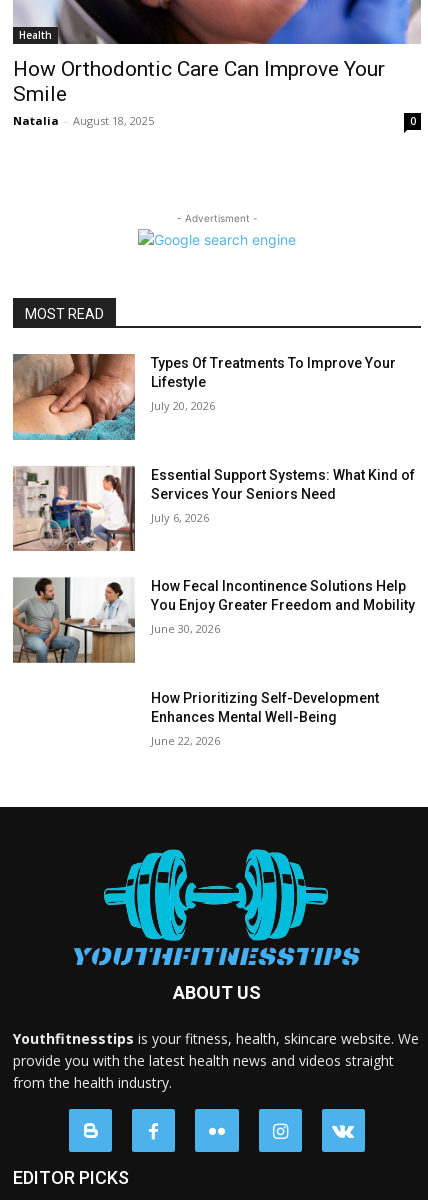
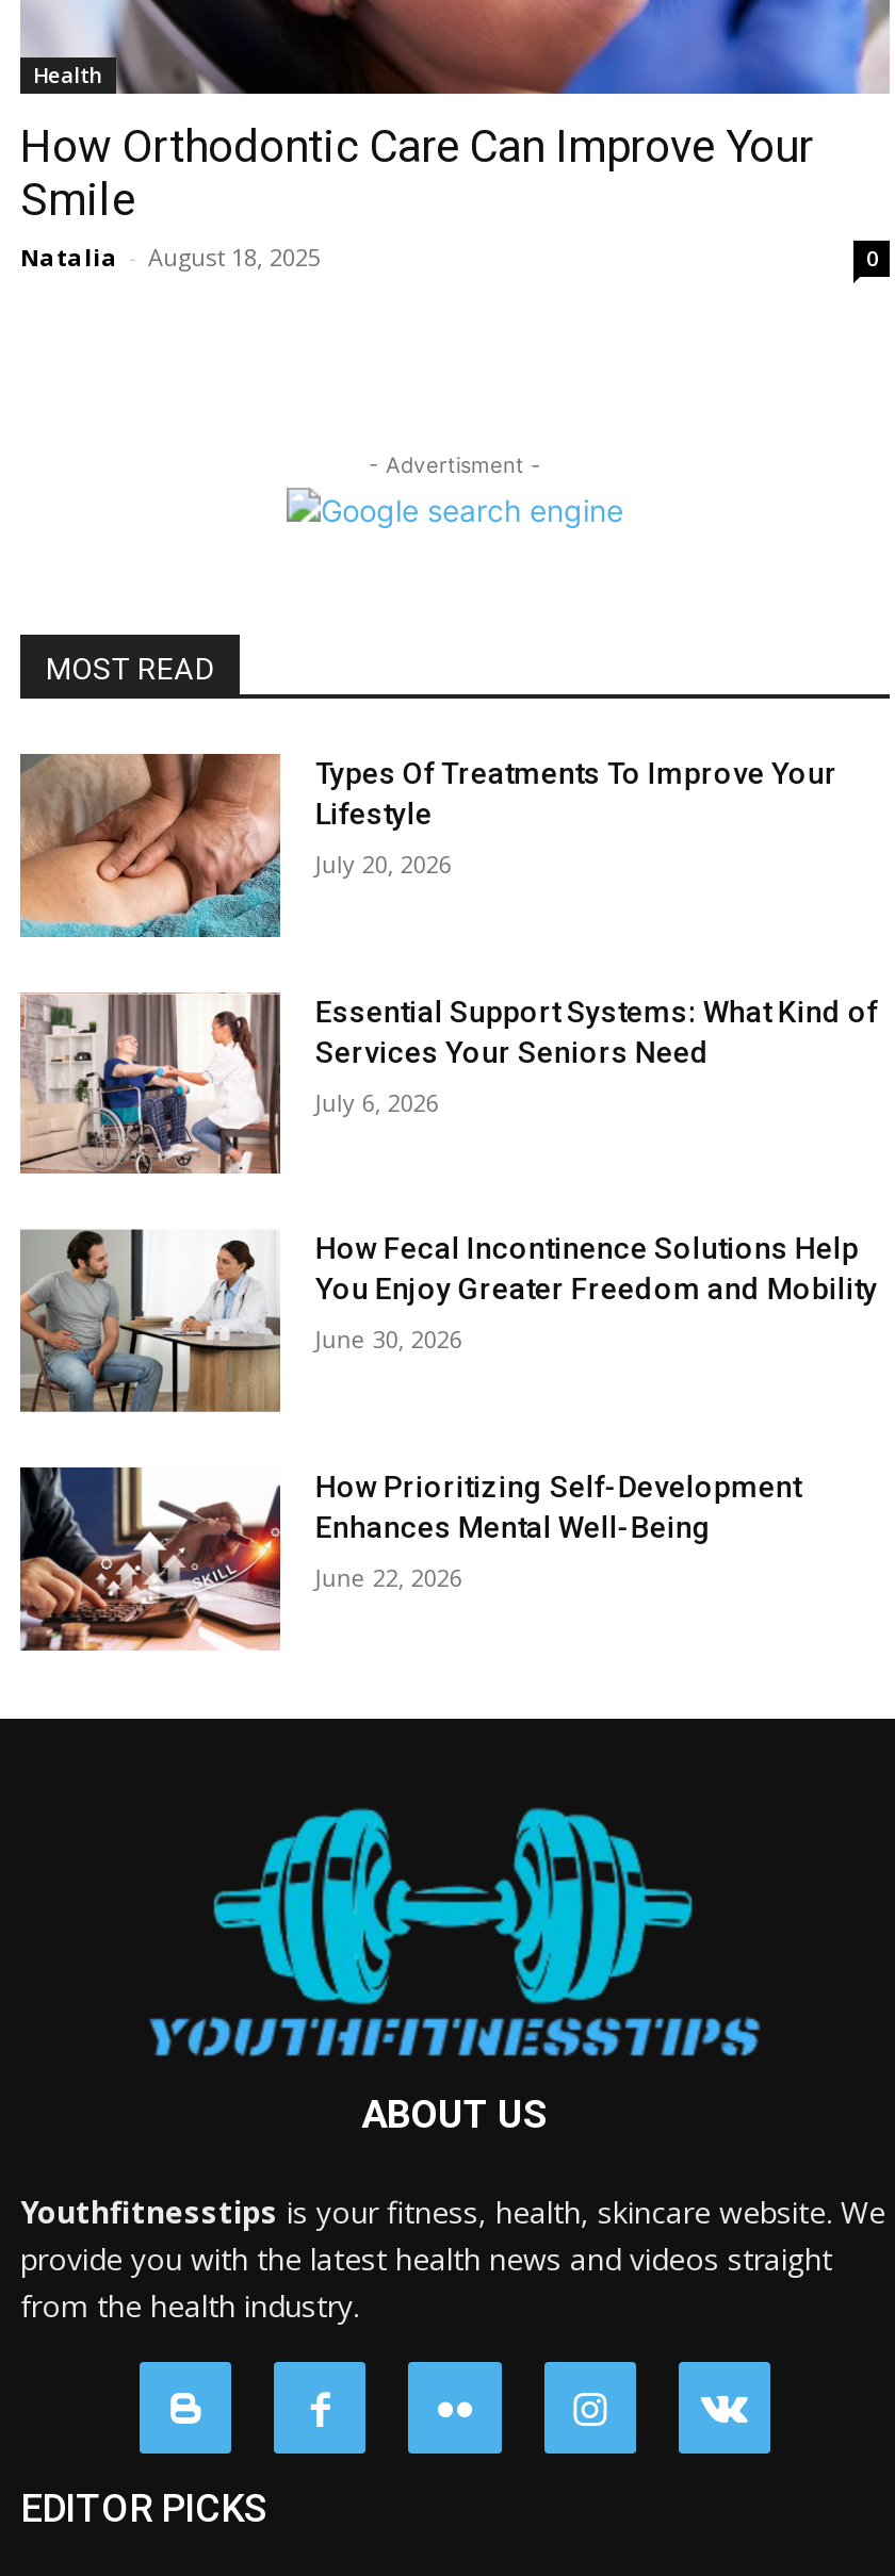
+ [image]
